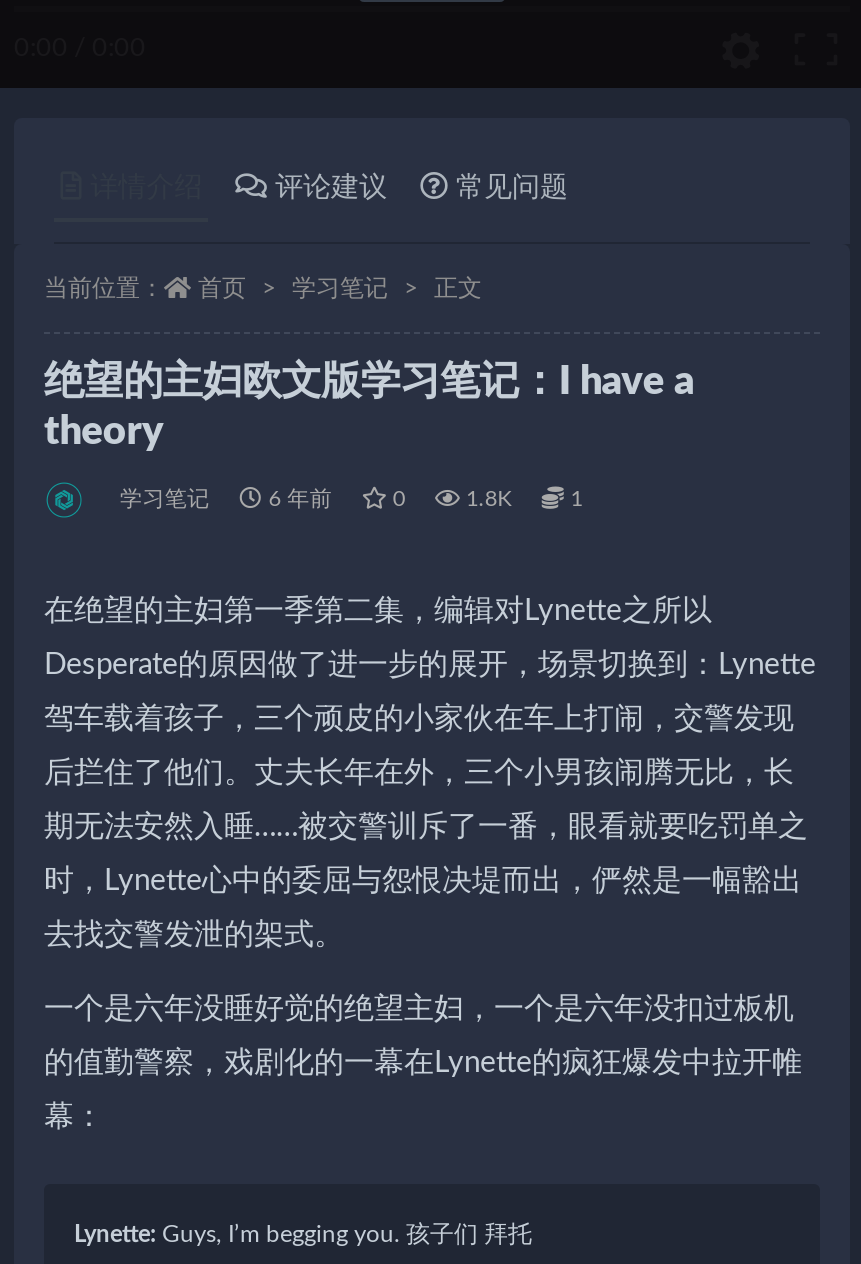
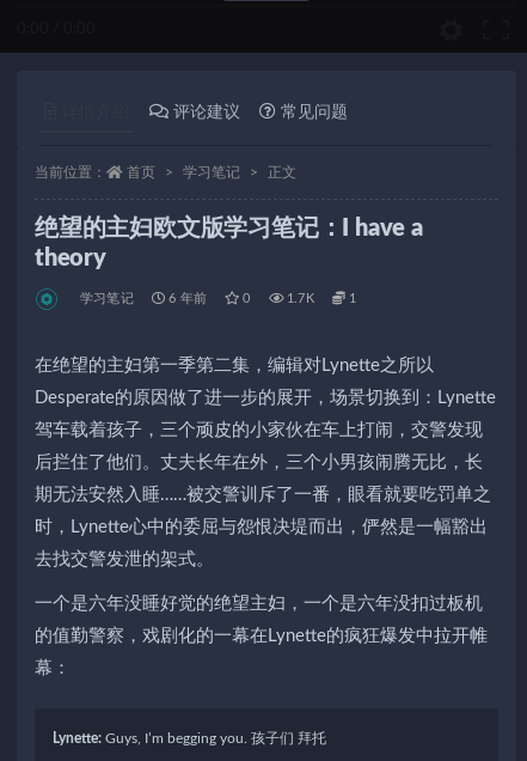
- 1.8K
+ 1.7K
